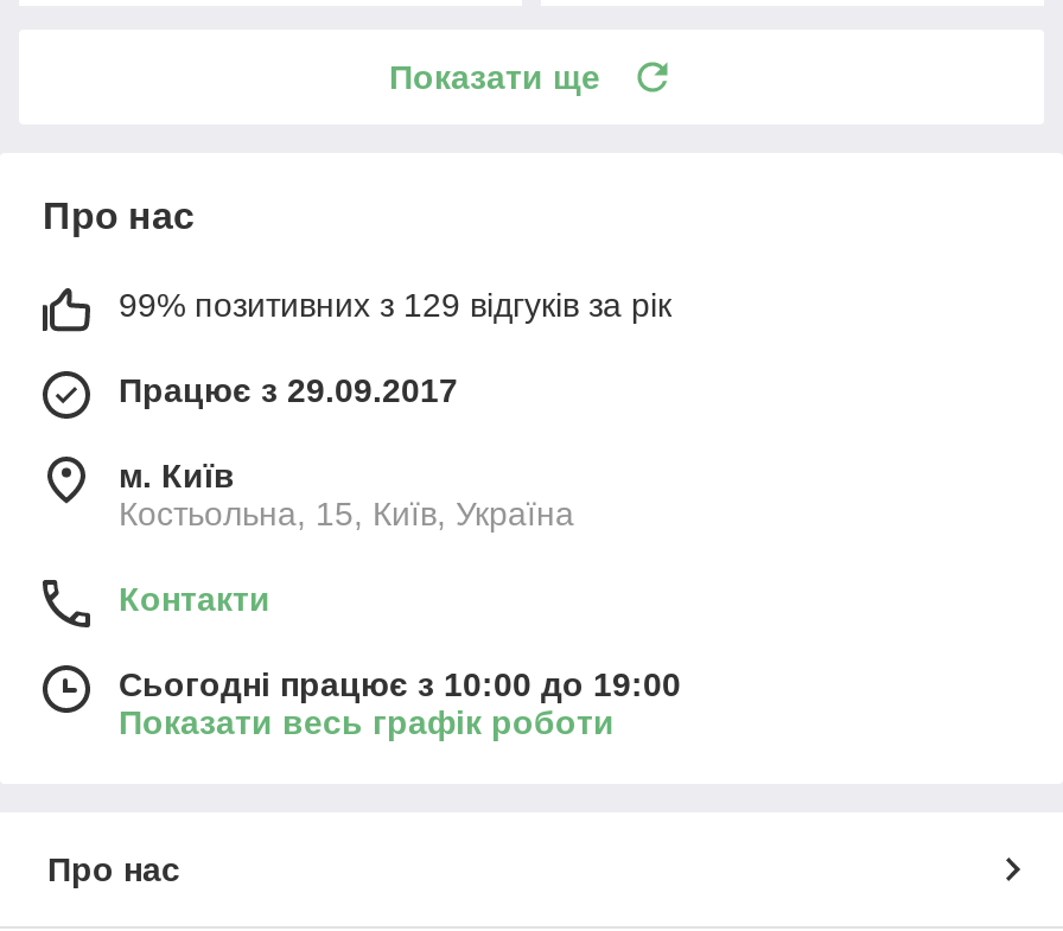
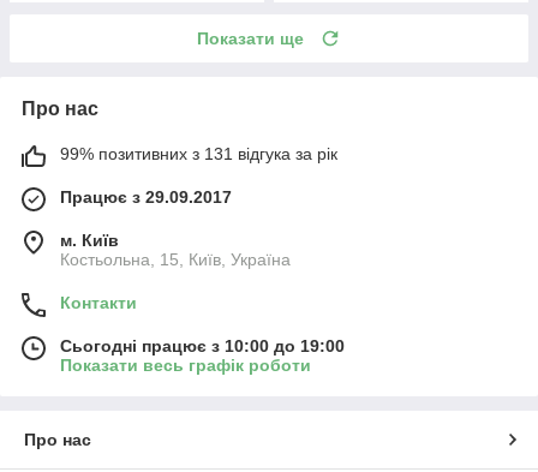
- 99% позитивних з 129 відгуків за рік
+ 99% позитивних з 131 відгука за рік
